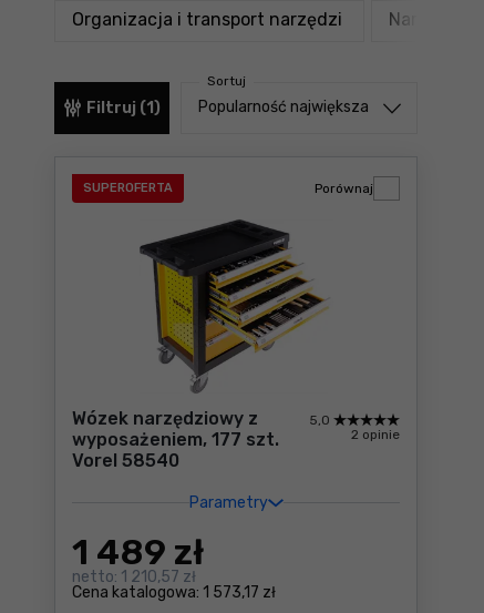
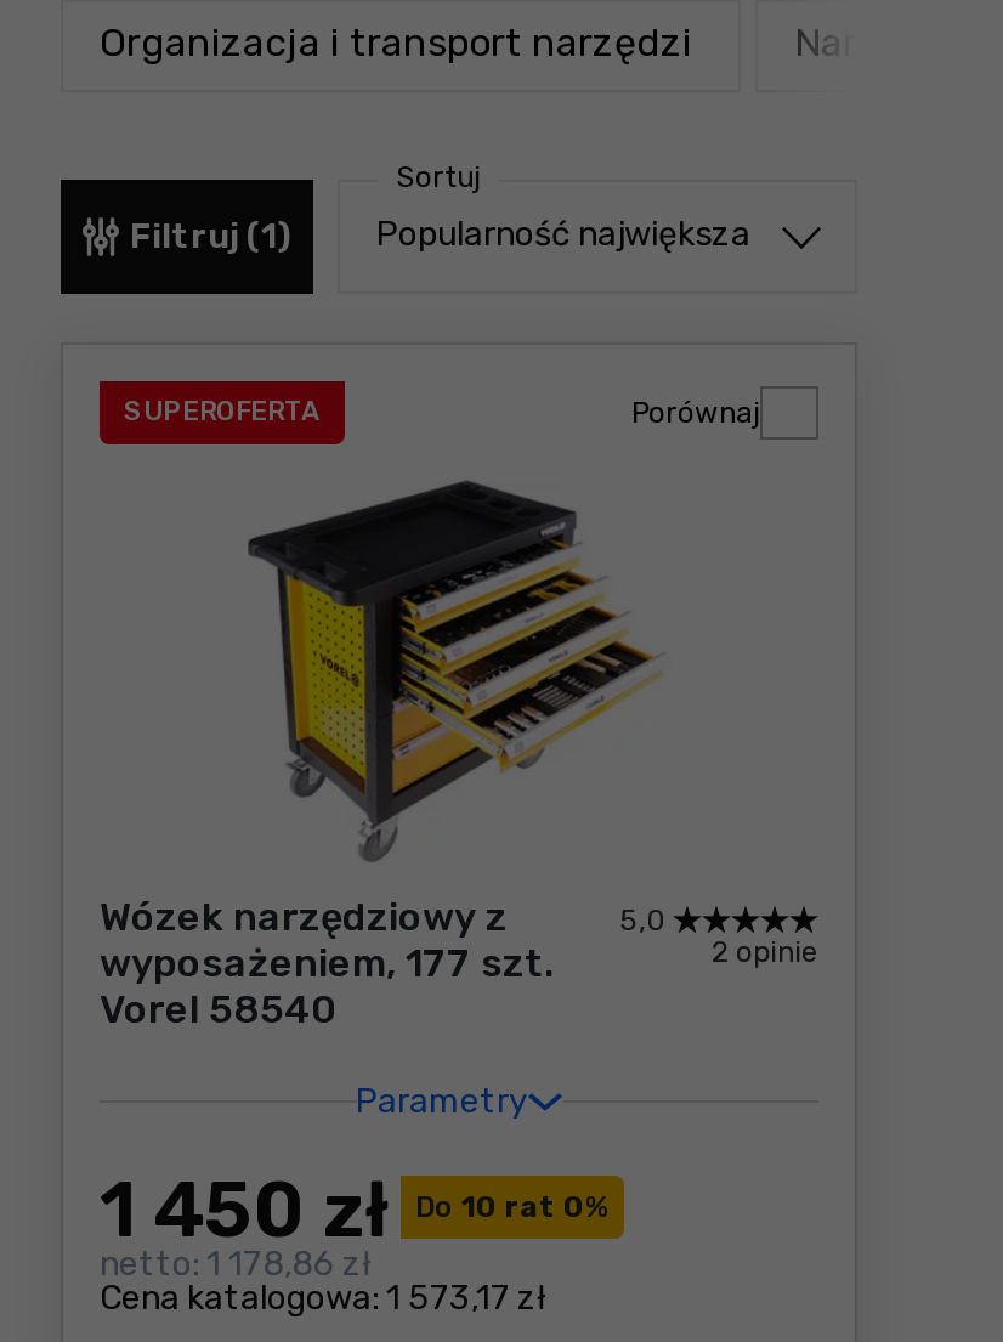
+ Do 10 rat 0%

- 1 489 zł
+ 1 450 zł

- netto: 1 210,57 zł
+ netto: 1 178,86 zł
